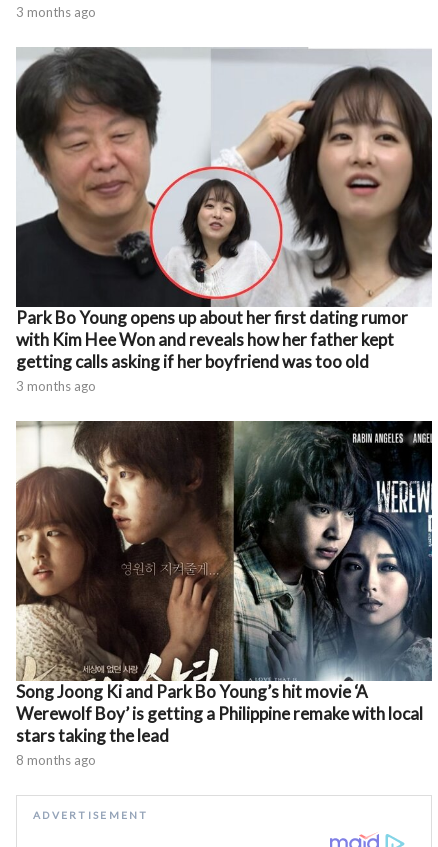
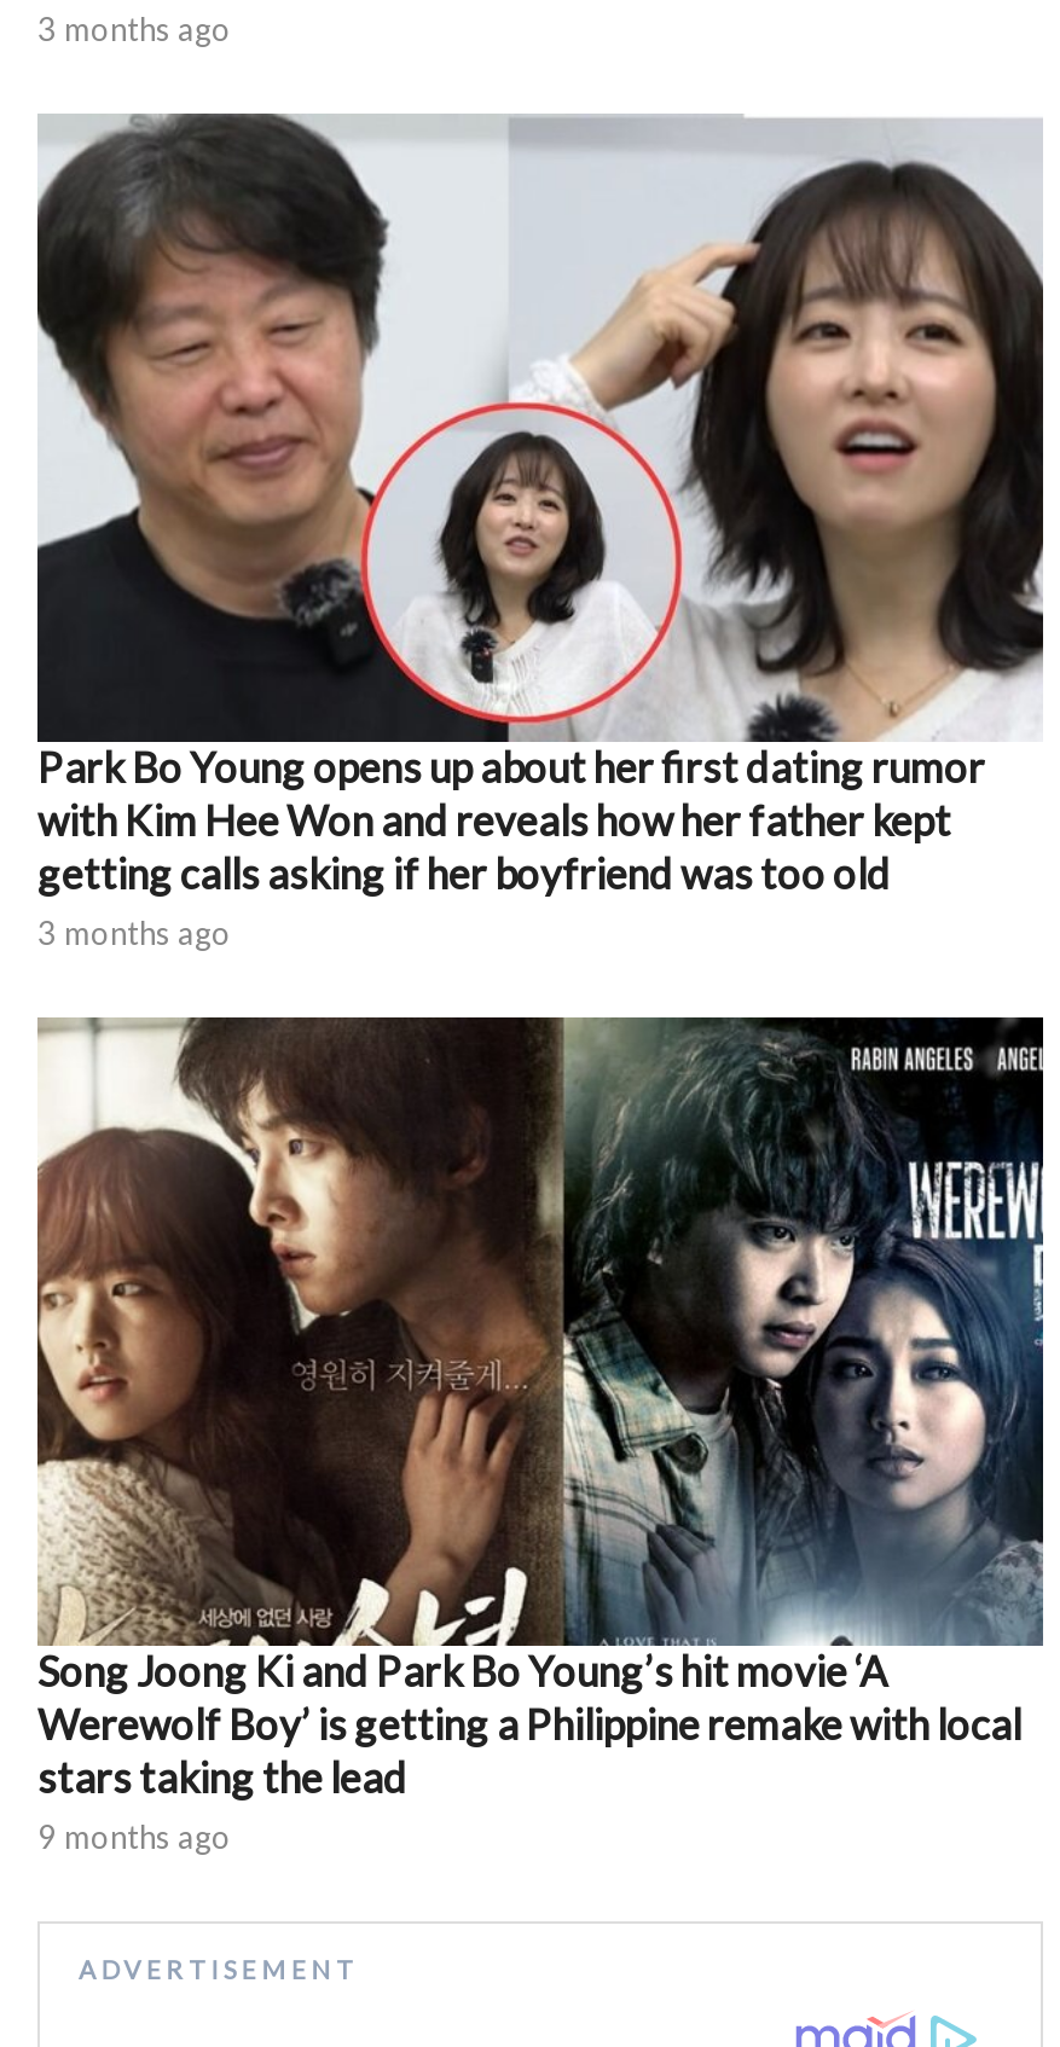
- 8 months ago
+ 9 months ago
